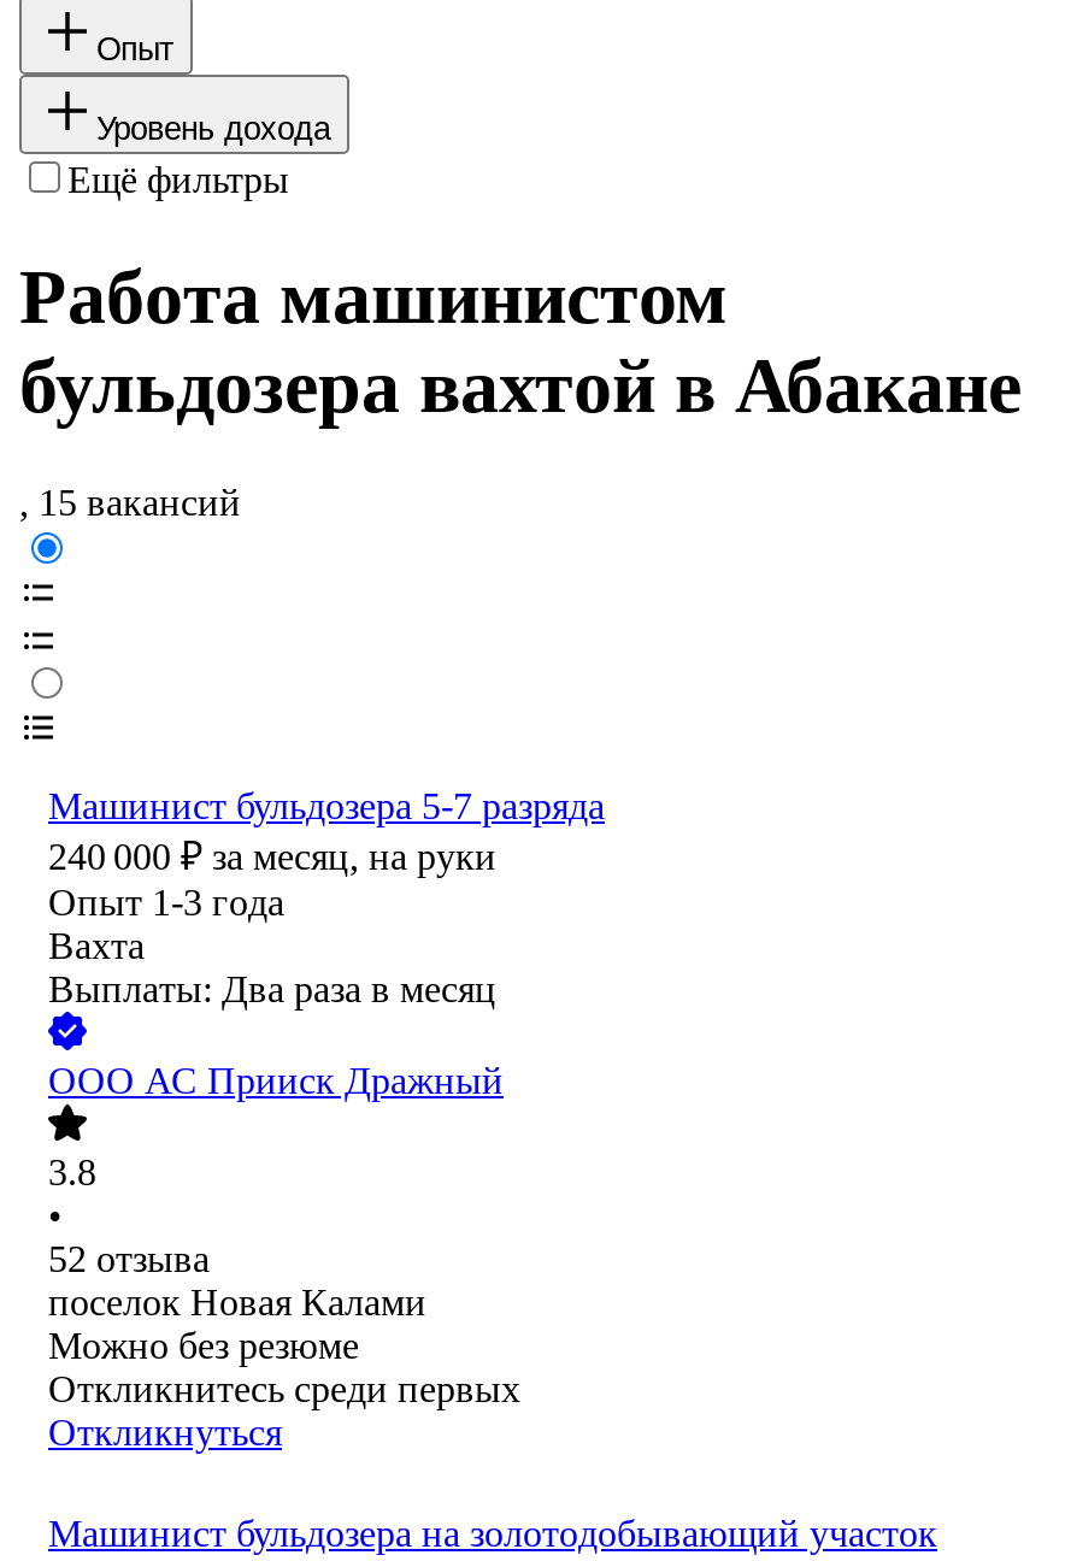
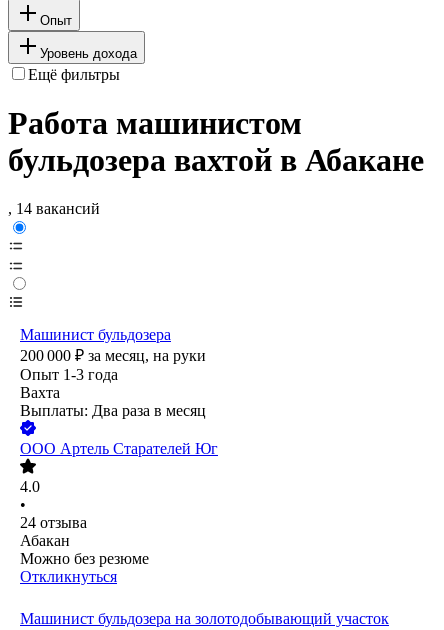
- , 15 вакансий
+ , 14 вакансий

- Машинист бульдозера 5-7 разряда
- 240 000 ₽ за месяц, на руки
+ Машинист бульдозера
+ 200 000 ₽ за месяц, на руки

- ООО АС Прииск Дражный
+ ООО Артель Старателей Юг

- 3.8
+ 4.0

- 52 отзыва
- поселок Новая Калами
+ 24 отзыва
+ Абакан

- Откликнитесь среди первых
